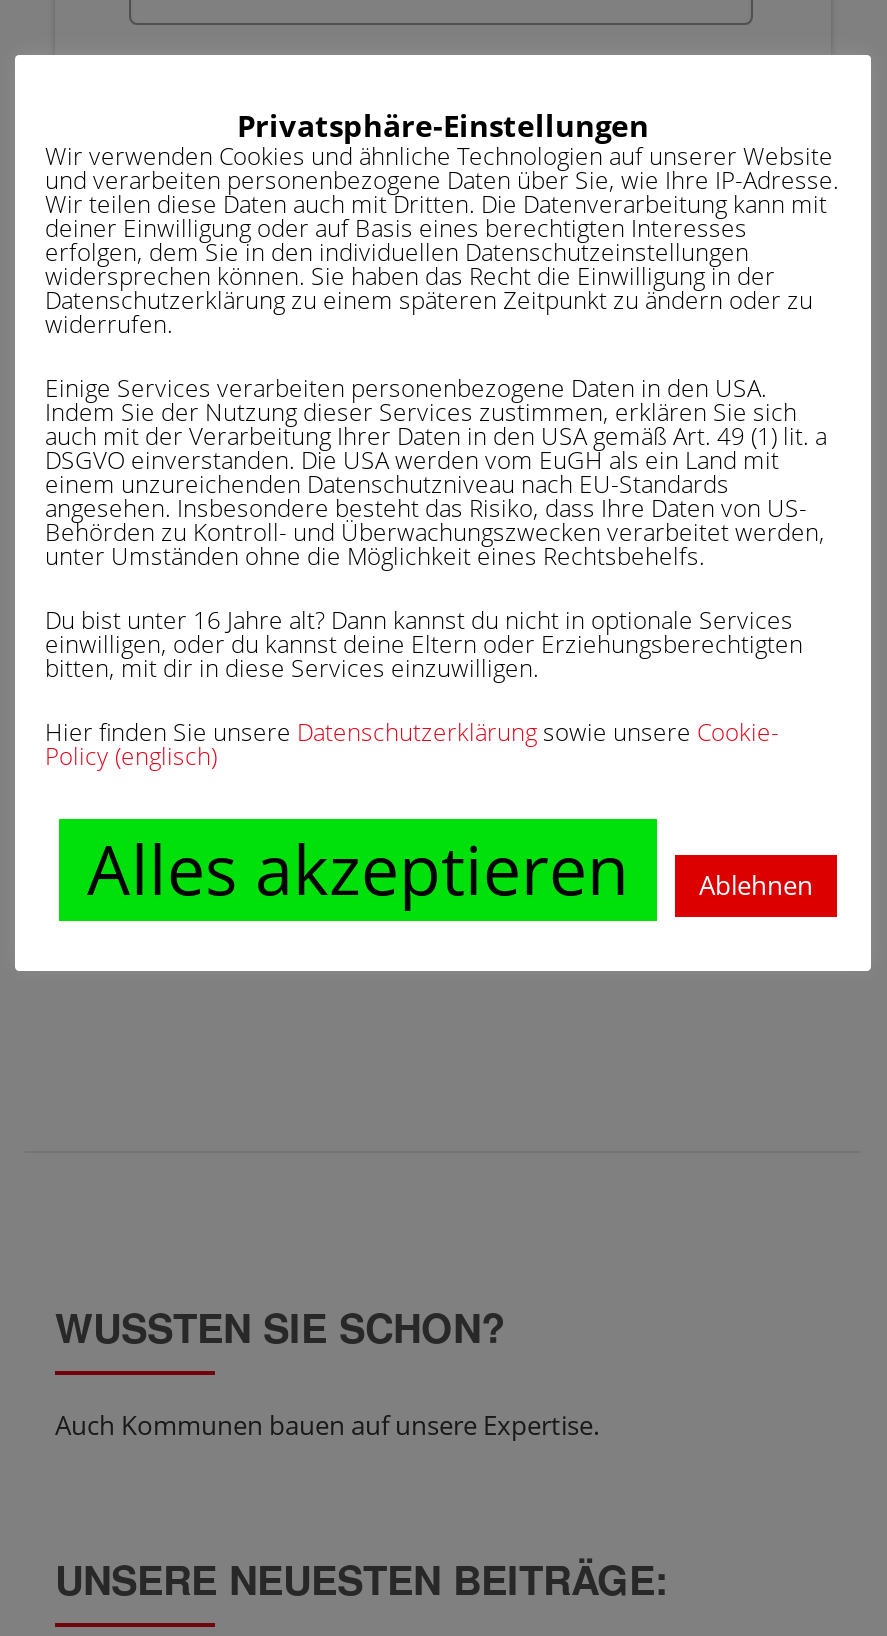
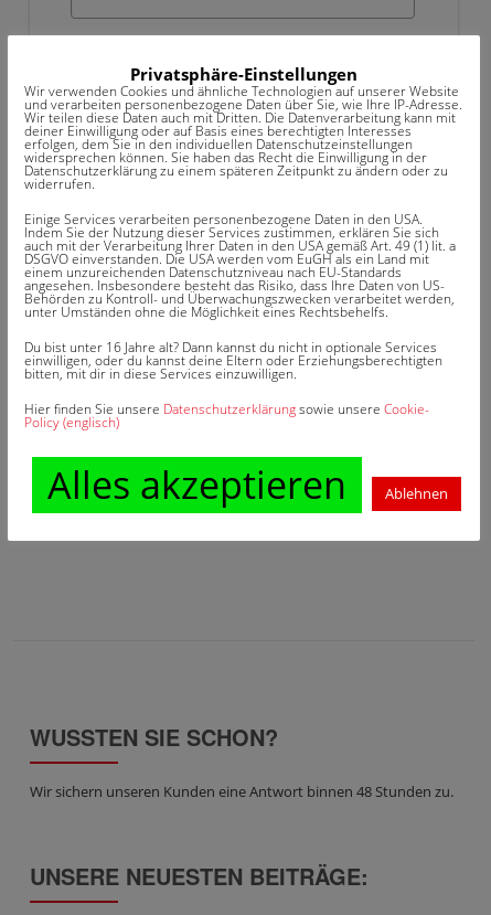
- Auch Kommunen bauen auf unsere Expertise.
+ Wir sichern unseren Kunden eine Antwort binnen 48 Stunden zu.
